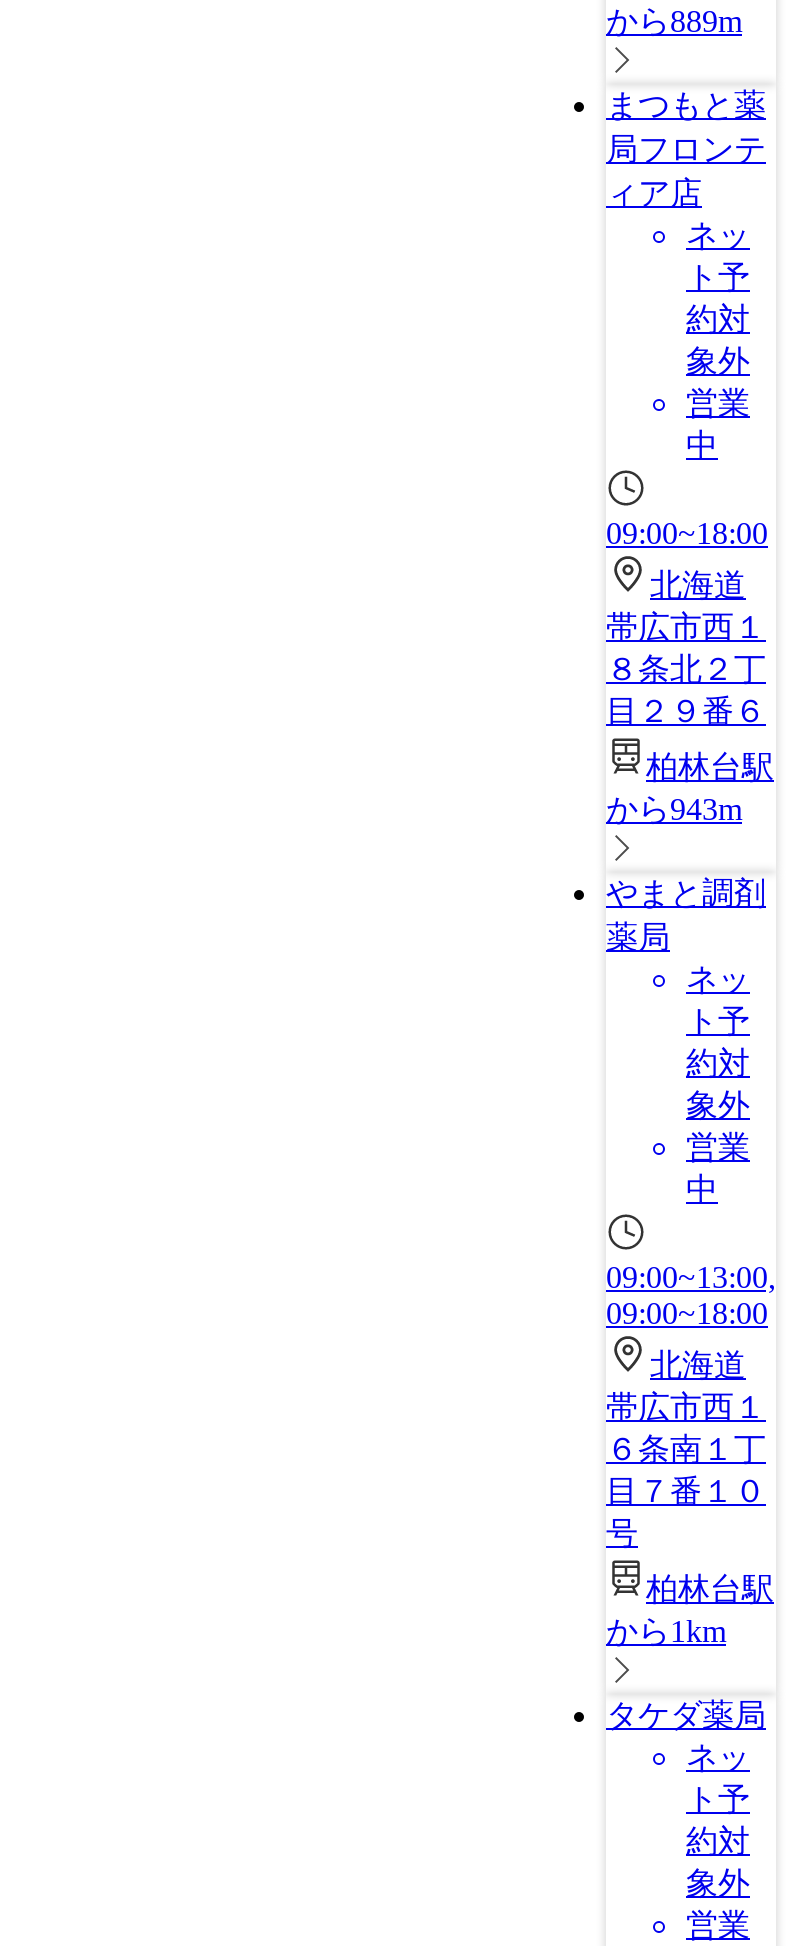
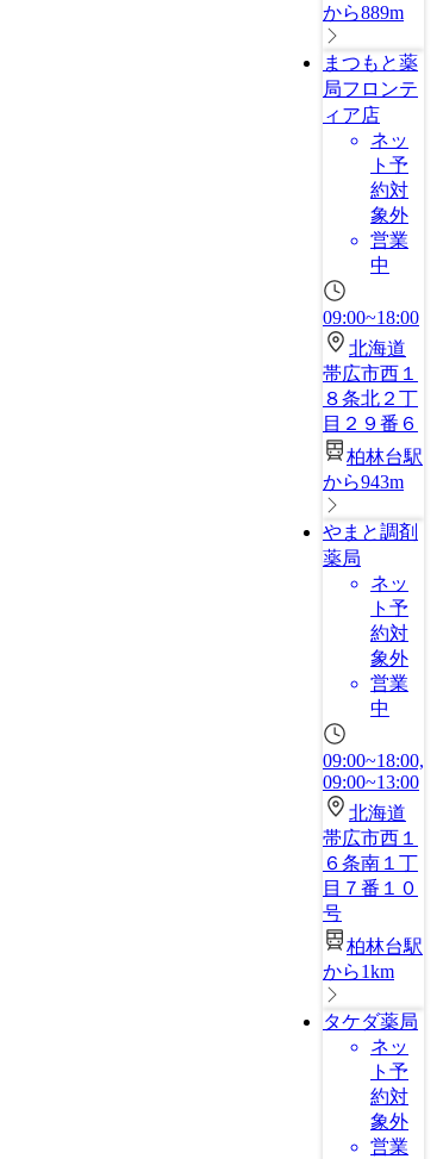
- 09:00~13:00,
+ 09:00~18:00,

- 09:00~18:00
+ 09:00~13:00
